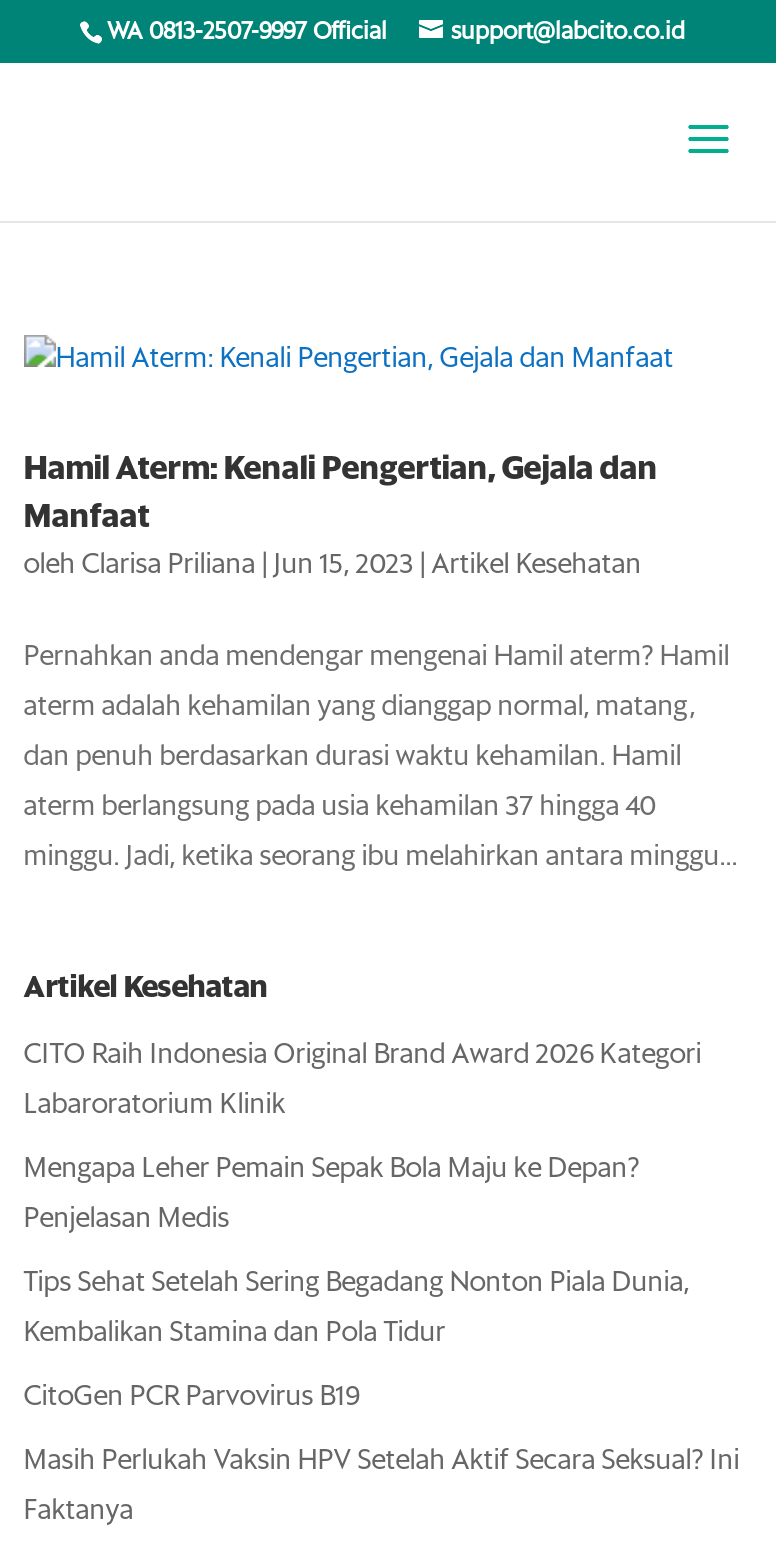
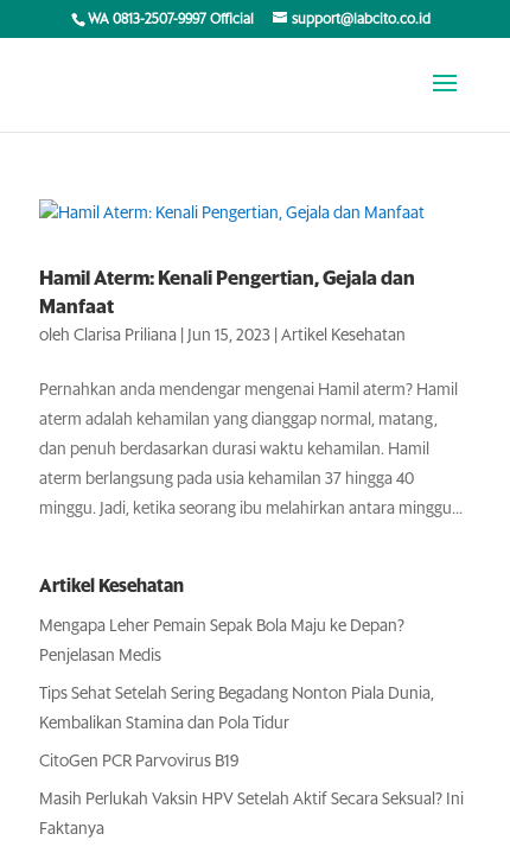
- CITO Raih Indonesia Original Brand Award 2026 Kategori
- Labaroratorium Klinik
